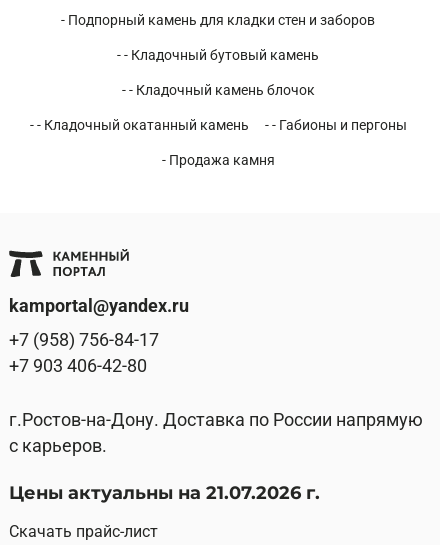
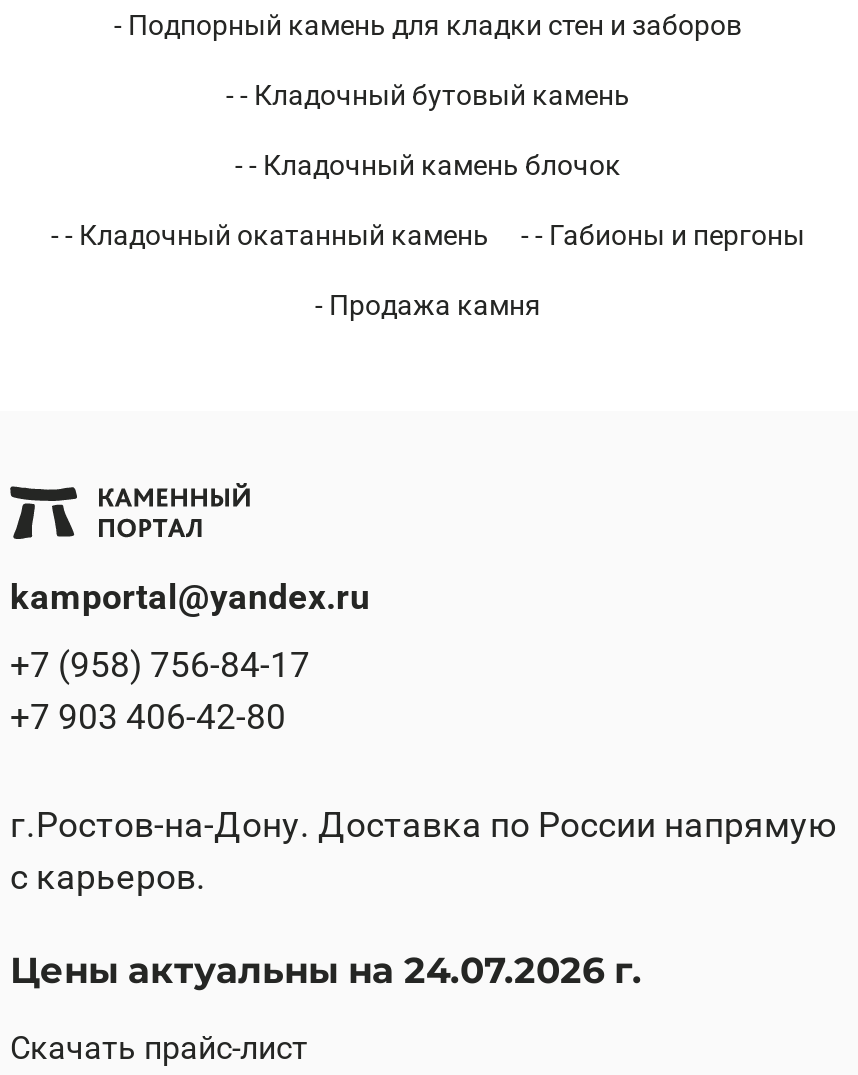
- Цены актуальны на 21.07.2026 г.
+ Цены актуальны на 24.07.2026 г.
